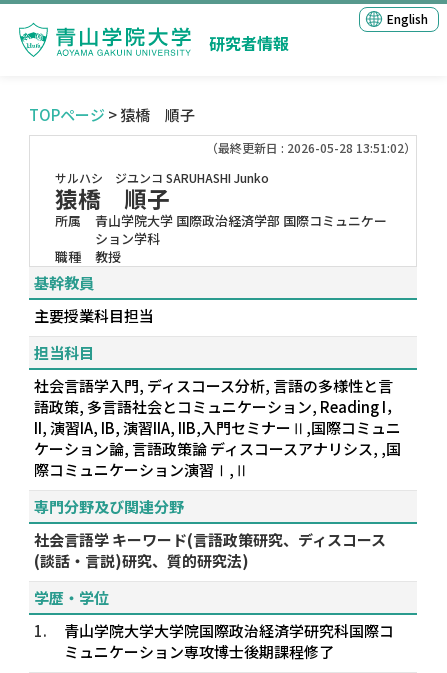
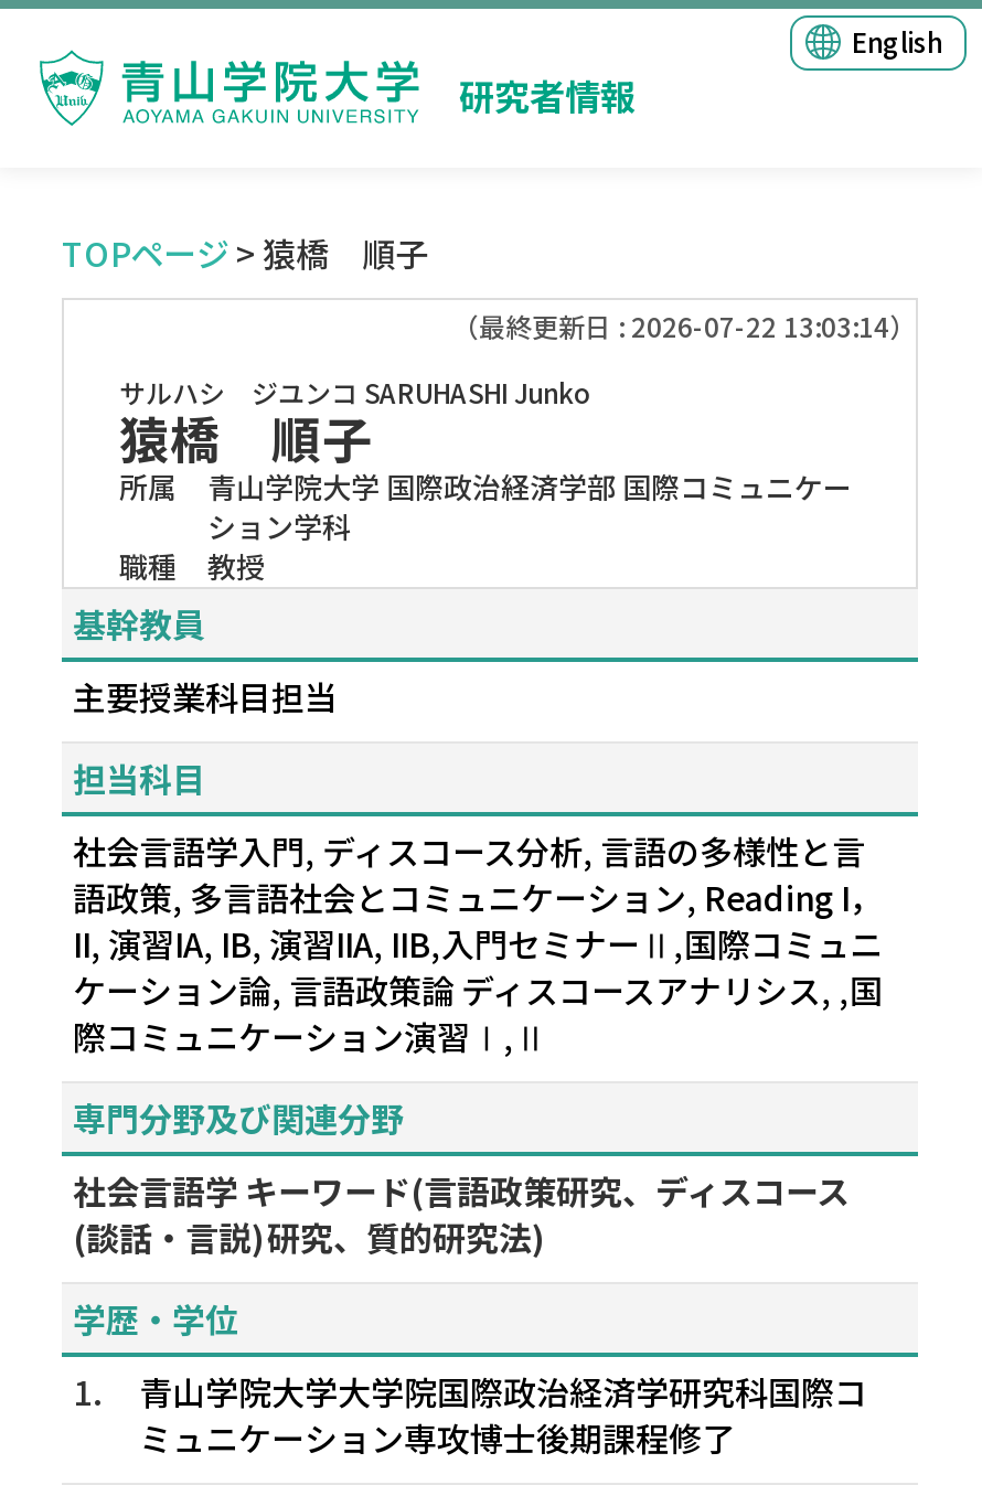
- （最終更新日 : 2026-05-28 13:51:02）
+ （最終更新日 : 2026-07-22 13:03:14）
